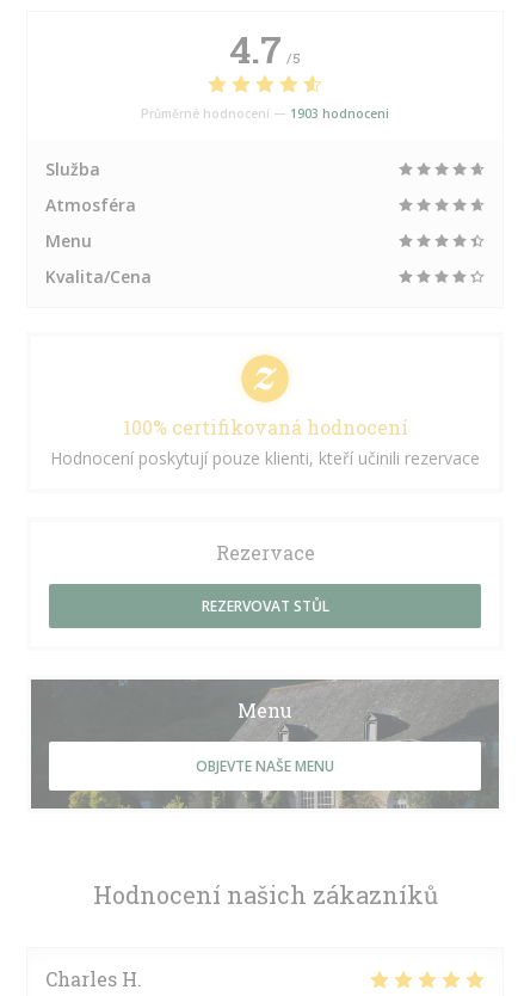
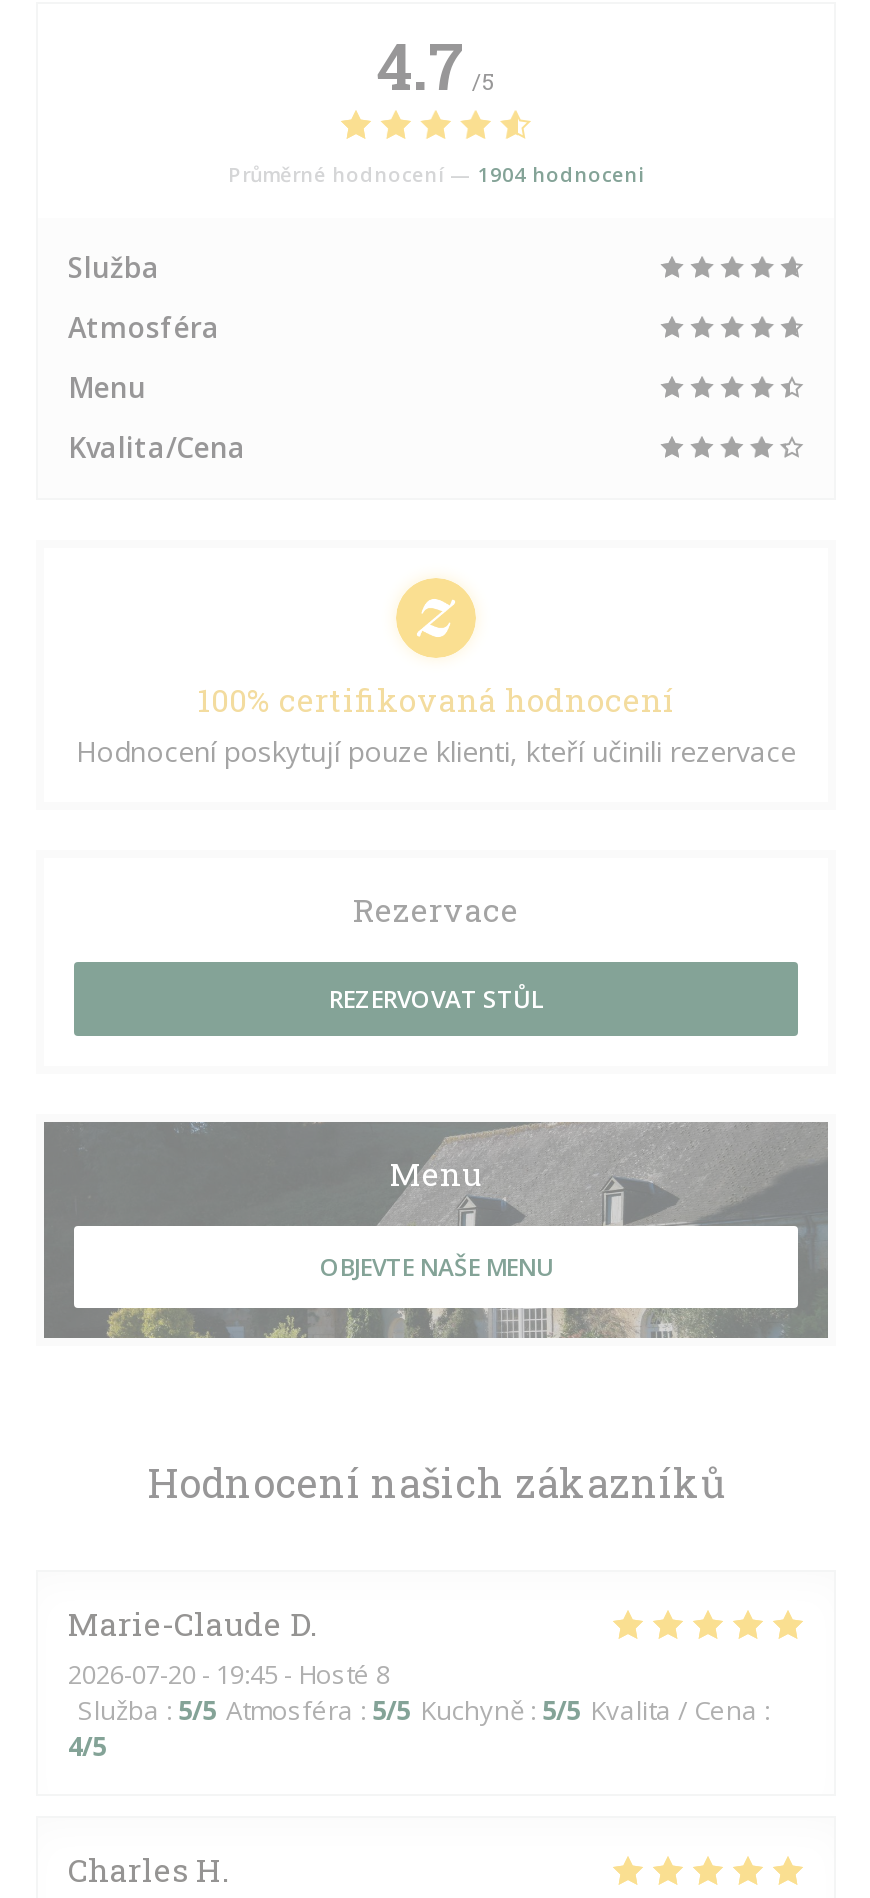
- Průměrné hodnocení — 1903 hodnoceni
+ Průměrné hodnocení — 1904 hodnoceni

+ Marie-Claude D
+ 2026-07-20 - 19:45 - Hosté 8
+ Služba: 5/5 Atmosféra: 5/5 Kuchyně: 5/5 Kvalita / Cena:
+ 4/5
